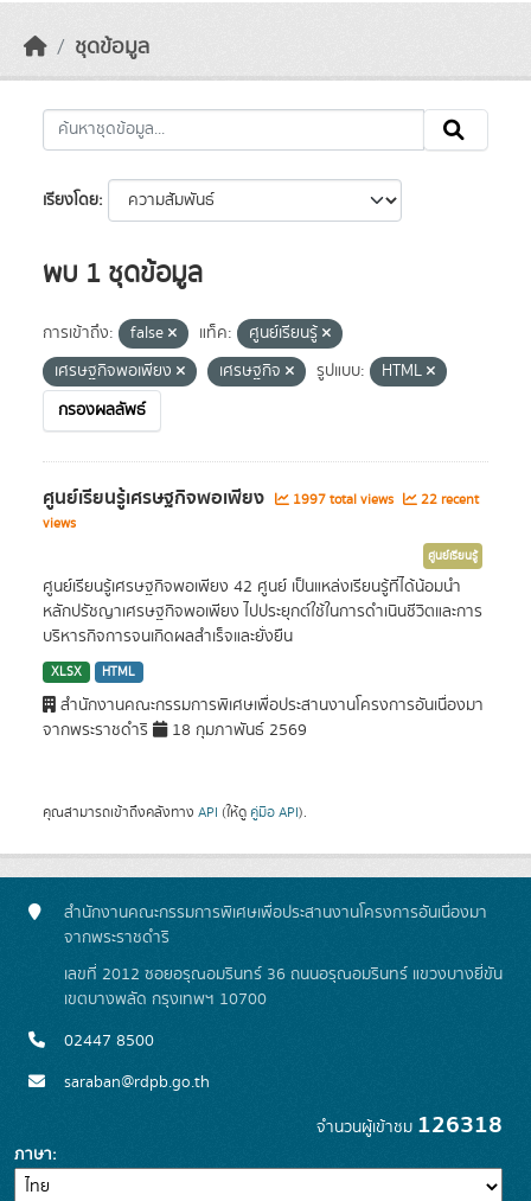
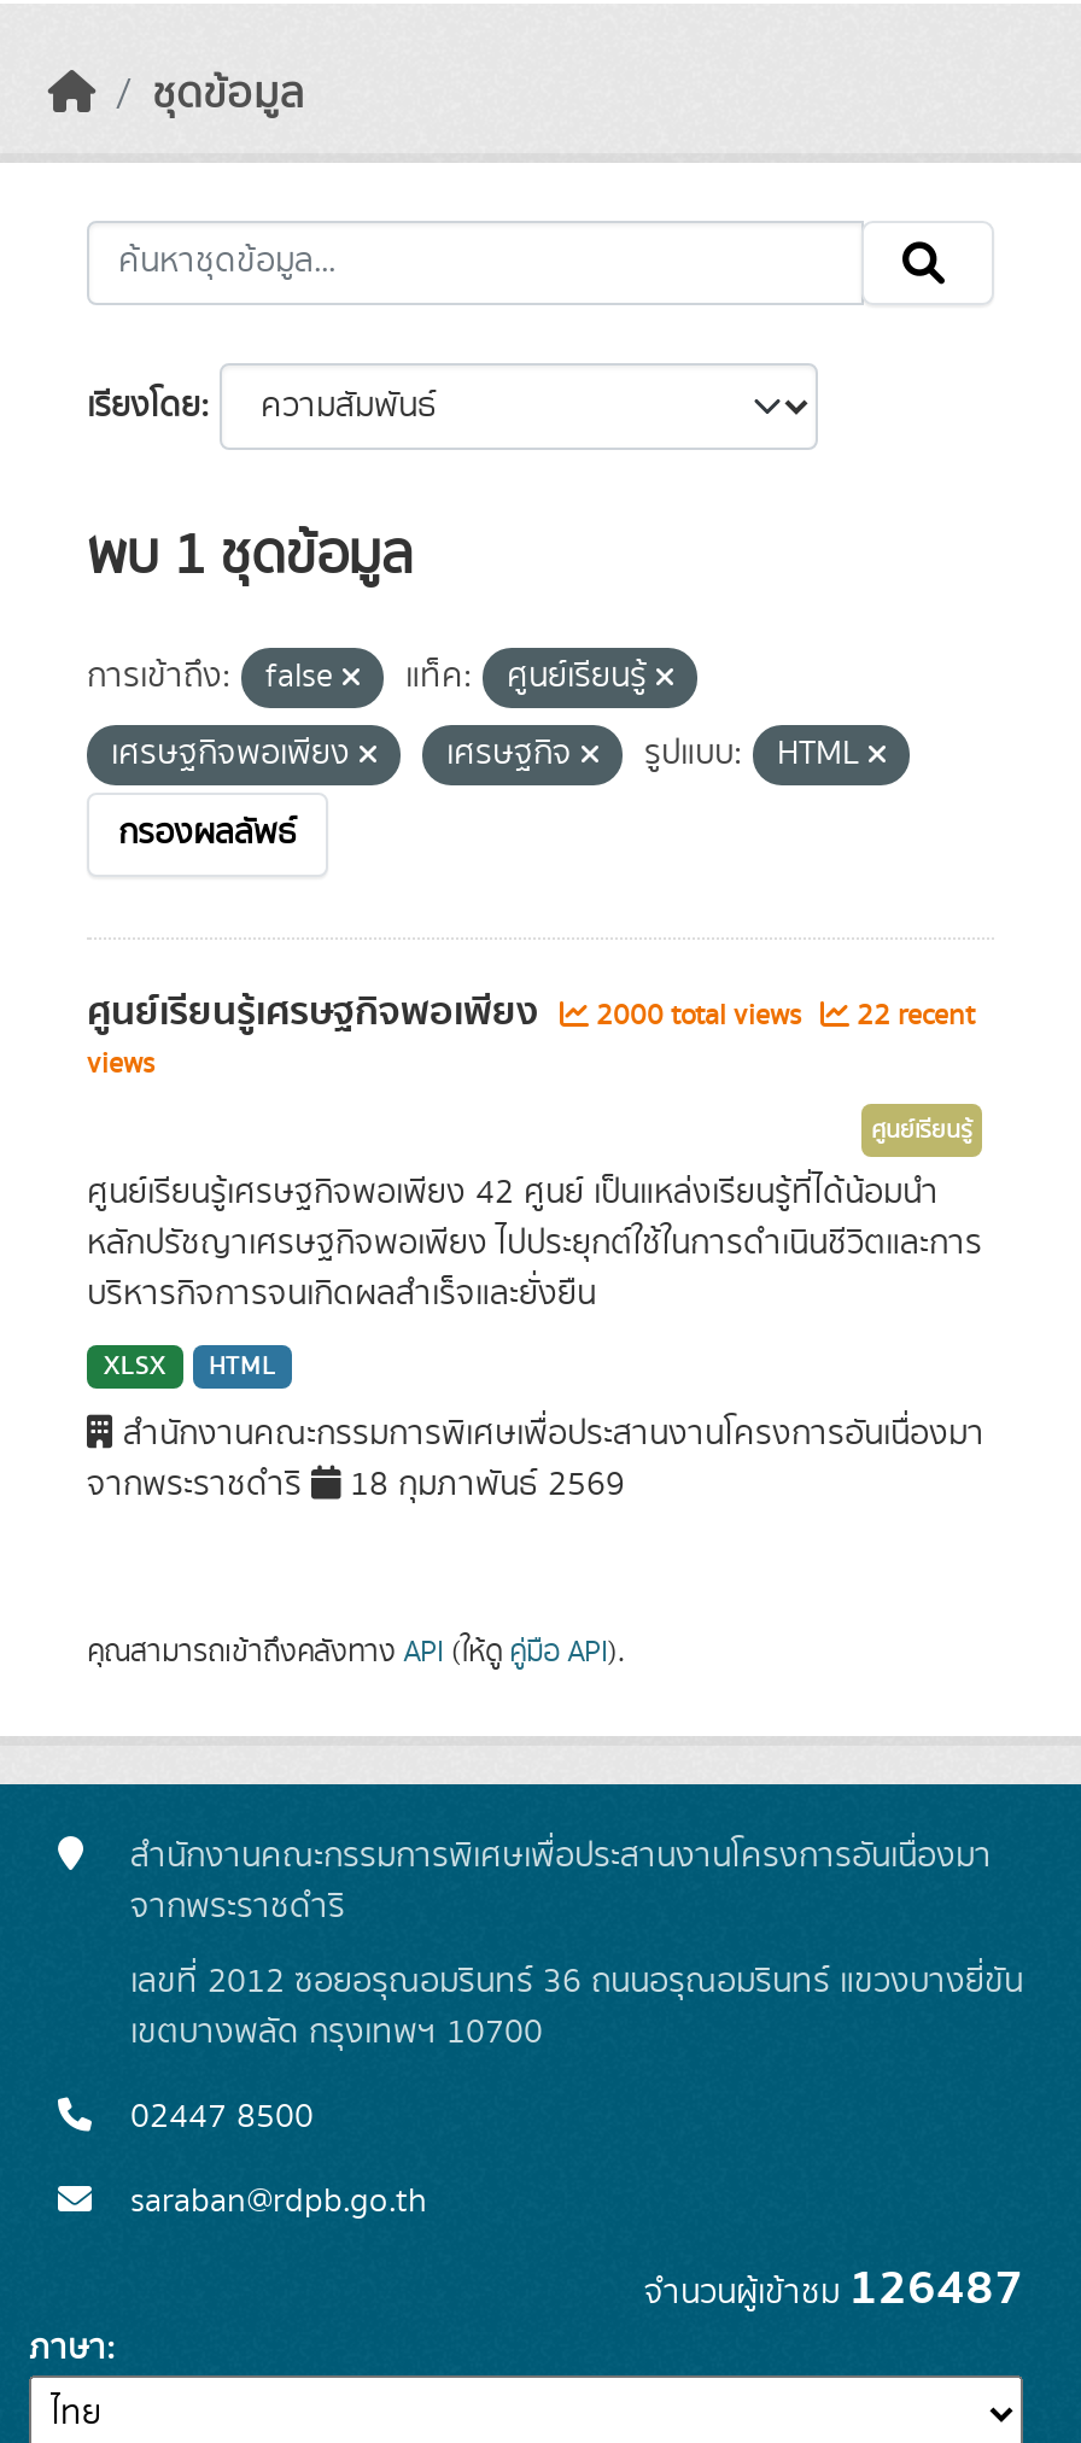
- ศูนย์เรียนรู้เศรษฐกิจพอเพียง 1997 total views 22 recent
+ ศูนย์เรียนรู้เศรษฐกิจพอเพียง 2000 total views 22 recent

- จำนวนผู้เข้าชม126318
+ จำนวนผู้เข้าชม126487
